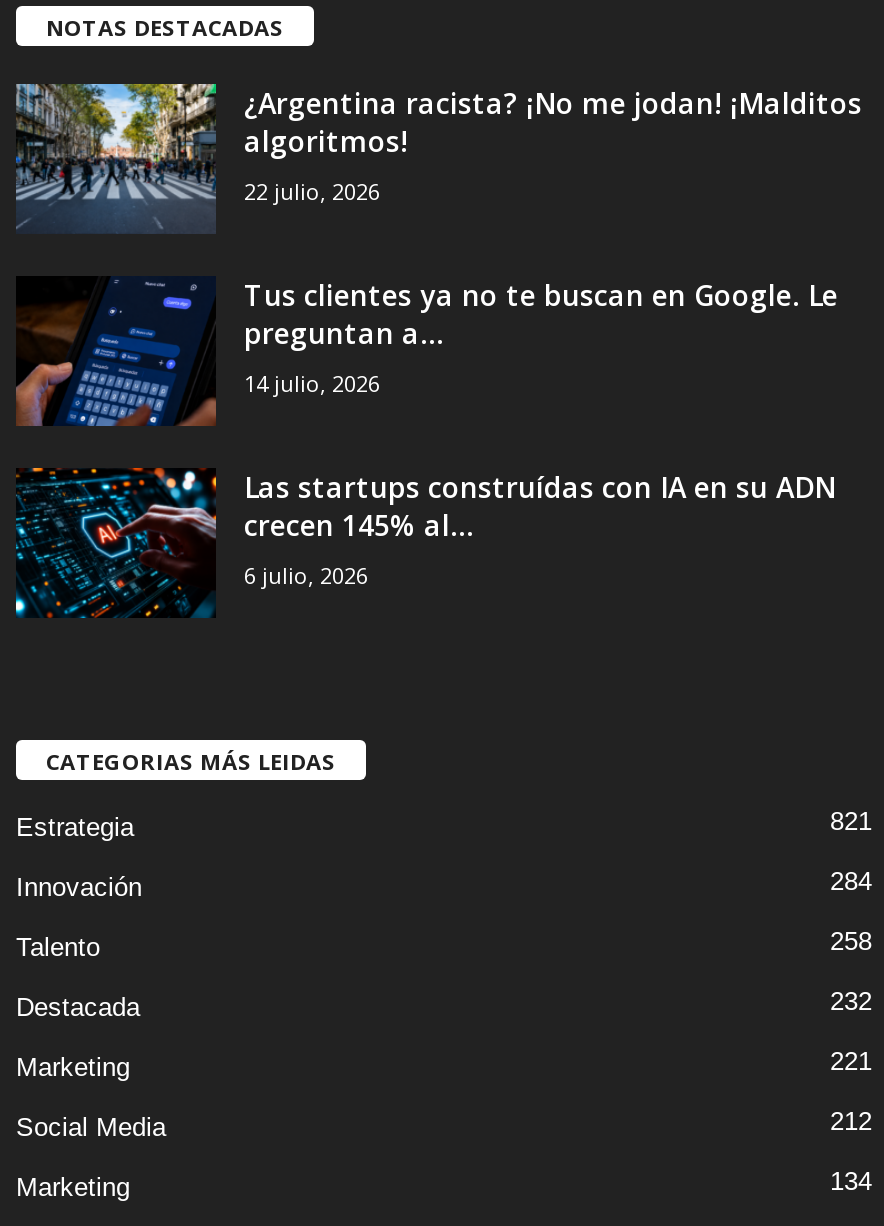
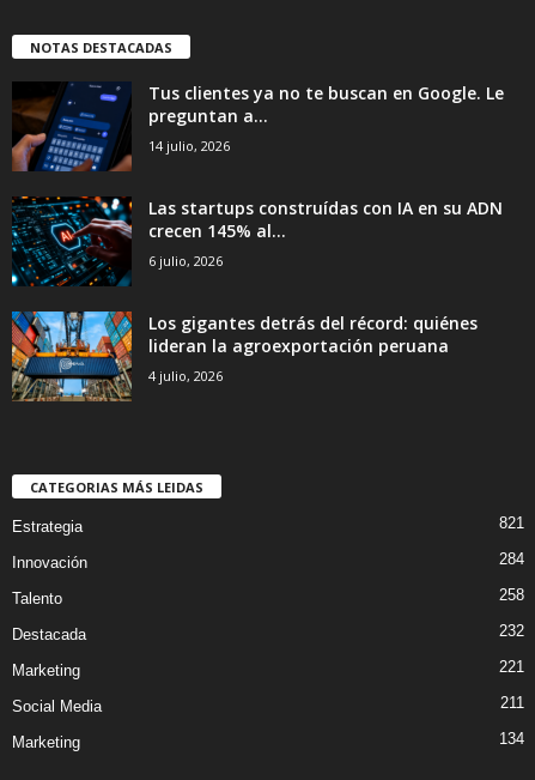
- [image]
- ¿Argentina racista? ¡No me jodan! ¡Malditos
- algoritmos!
- 22 julio, 2026

moved up: [image] | Tus clientes ya no te buscan en Google. Le | preguntan a... | 14 julio, 2026 | Las startups construídas con IA en su ADN | crecen 145% al... | 6 julio, 2026

+ [image]
+ Los gigantes detrás del récord: quiénes
+ lideran la agroexportación peruana
+ 4 julio, 2026

- 212
+ 211
